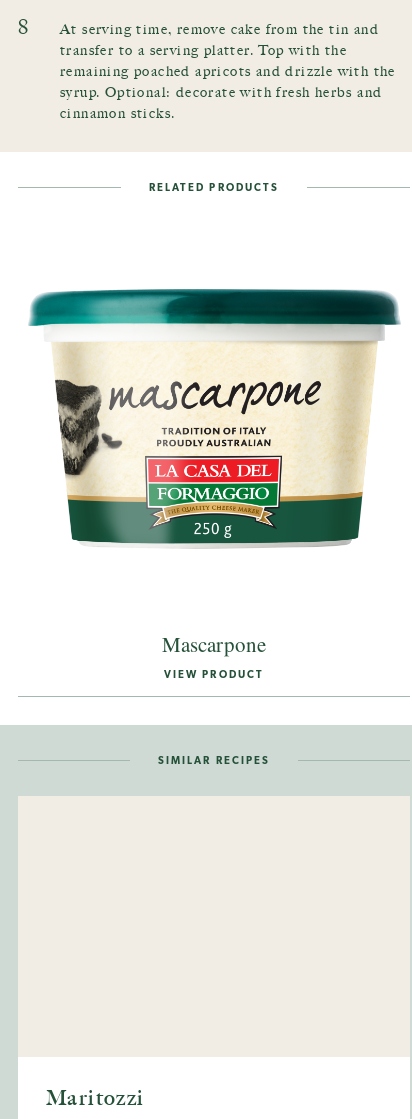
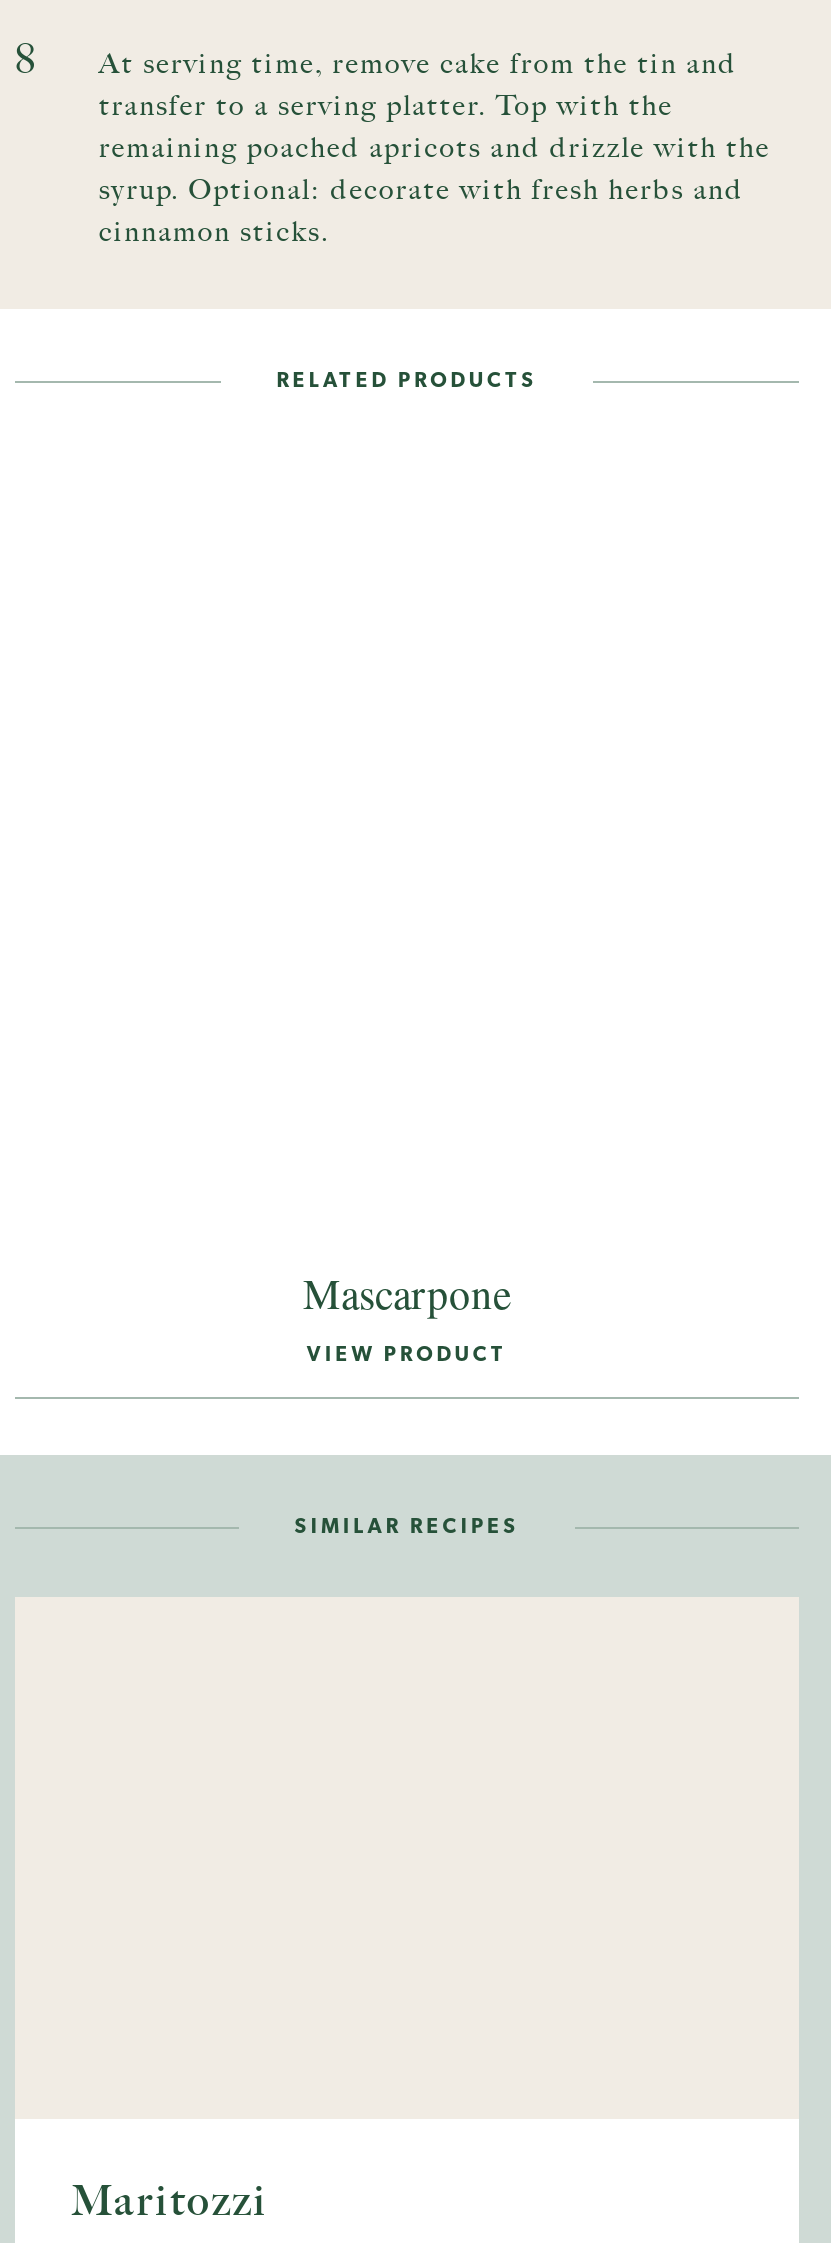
- [image]
